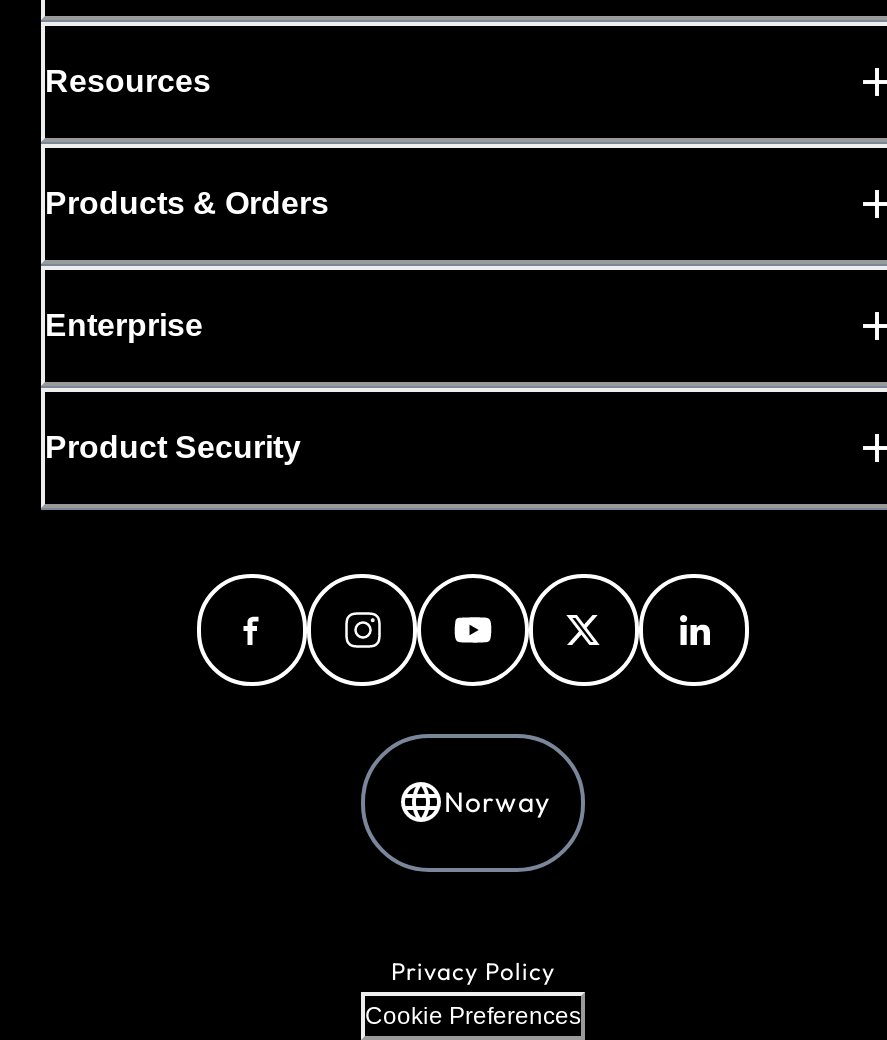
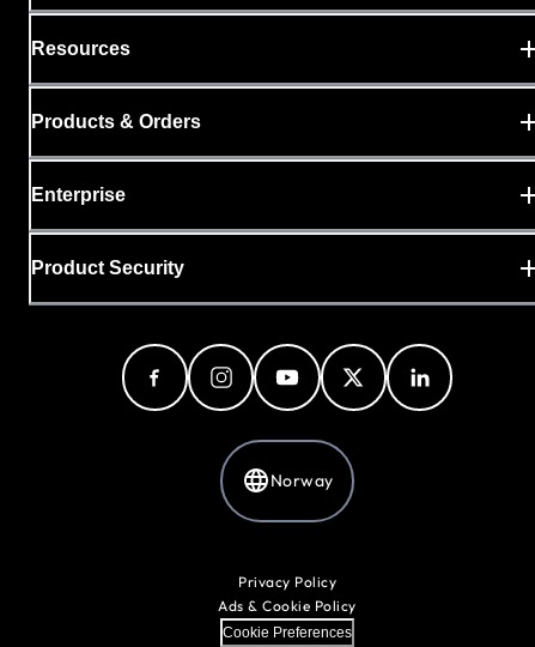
+ Ads & Cookie Policy
